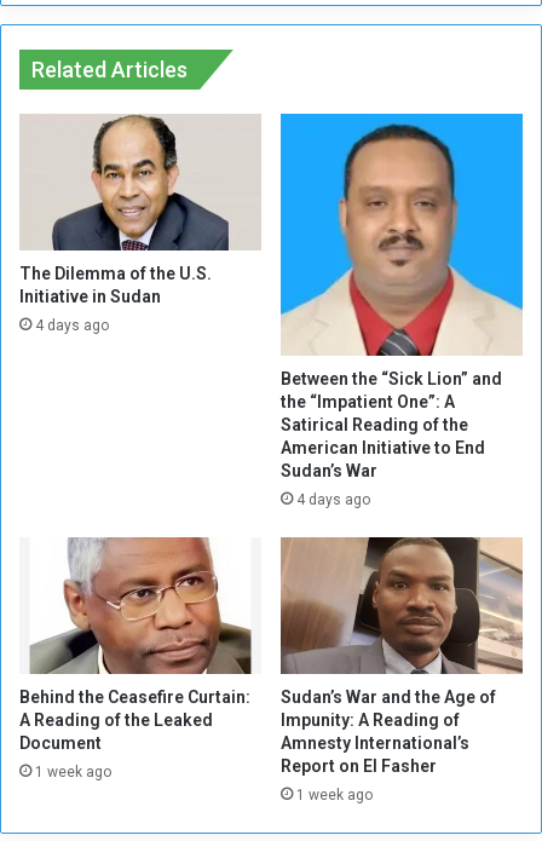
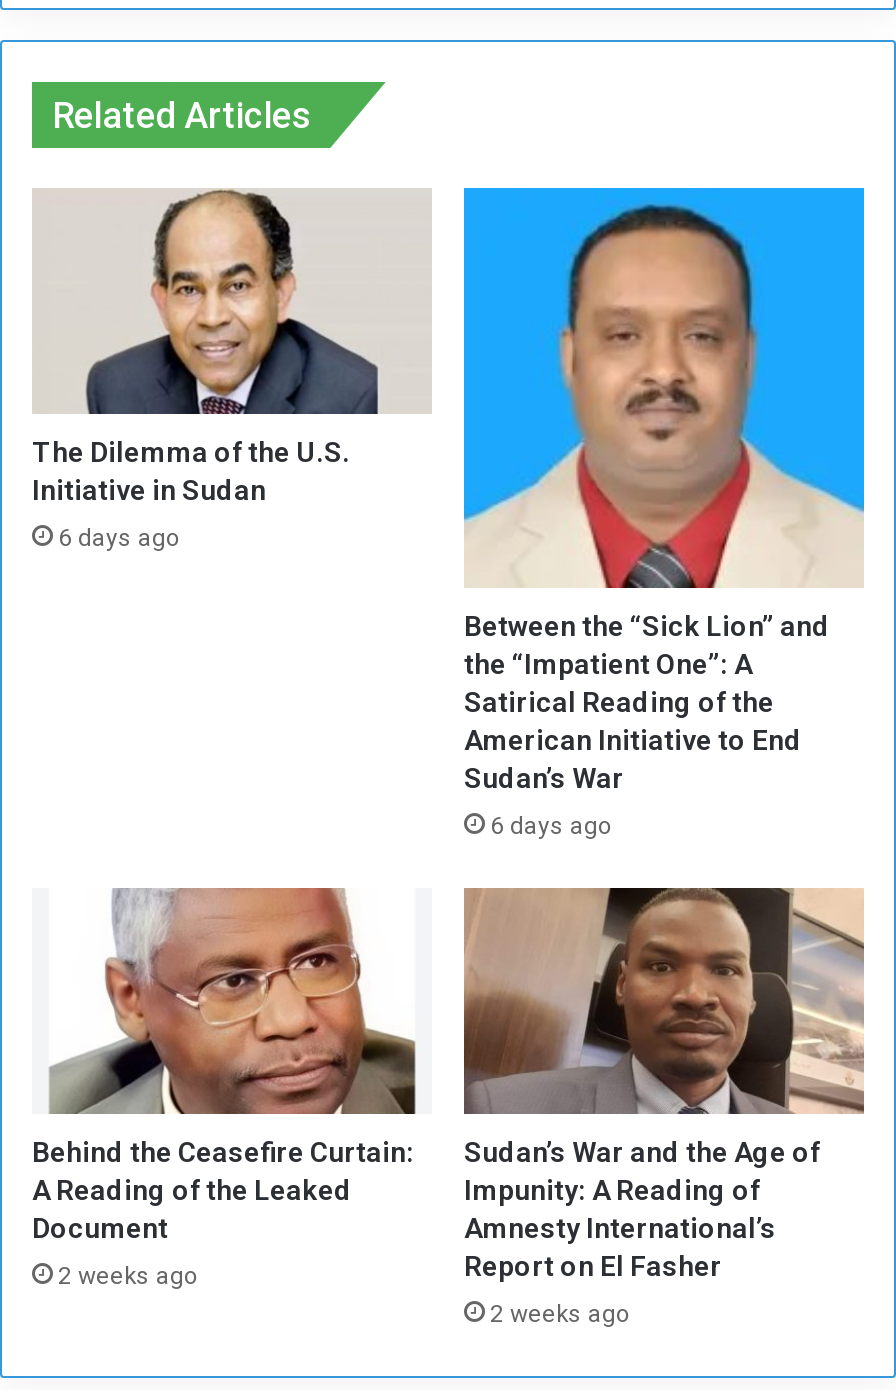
- 4 days ago
+ 6 days ago

- 4 days ago
+ 6 days ago

- c 1 week ago
+ c 2 weeks ago

- 1 week ago
+ 2 weeks ago
